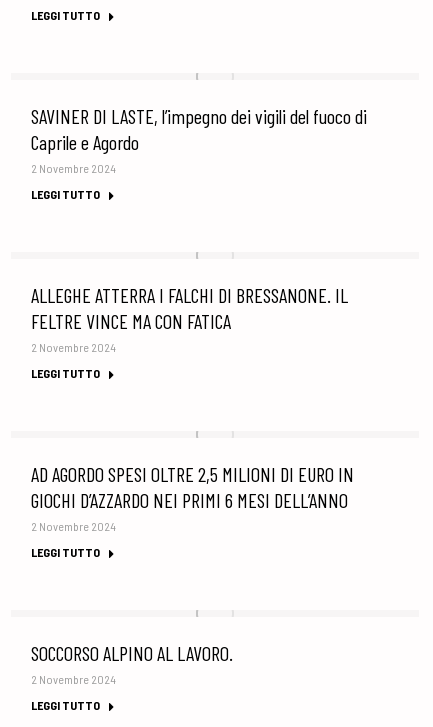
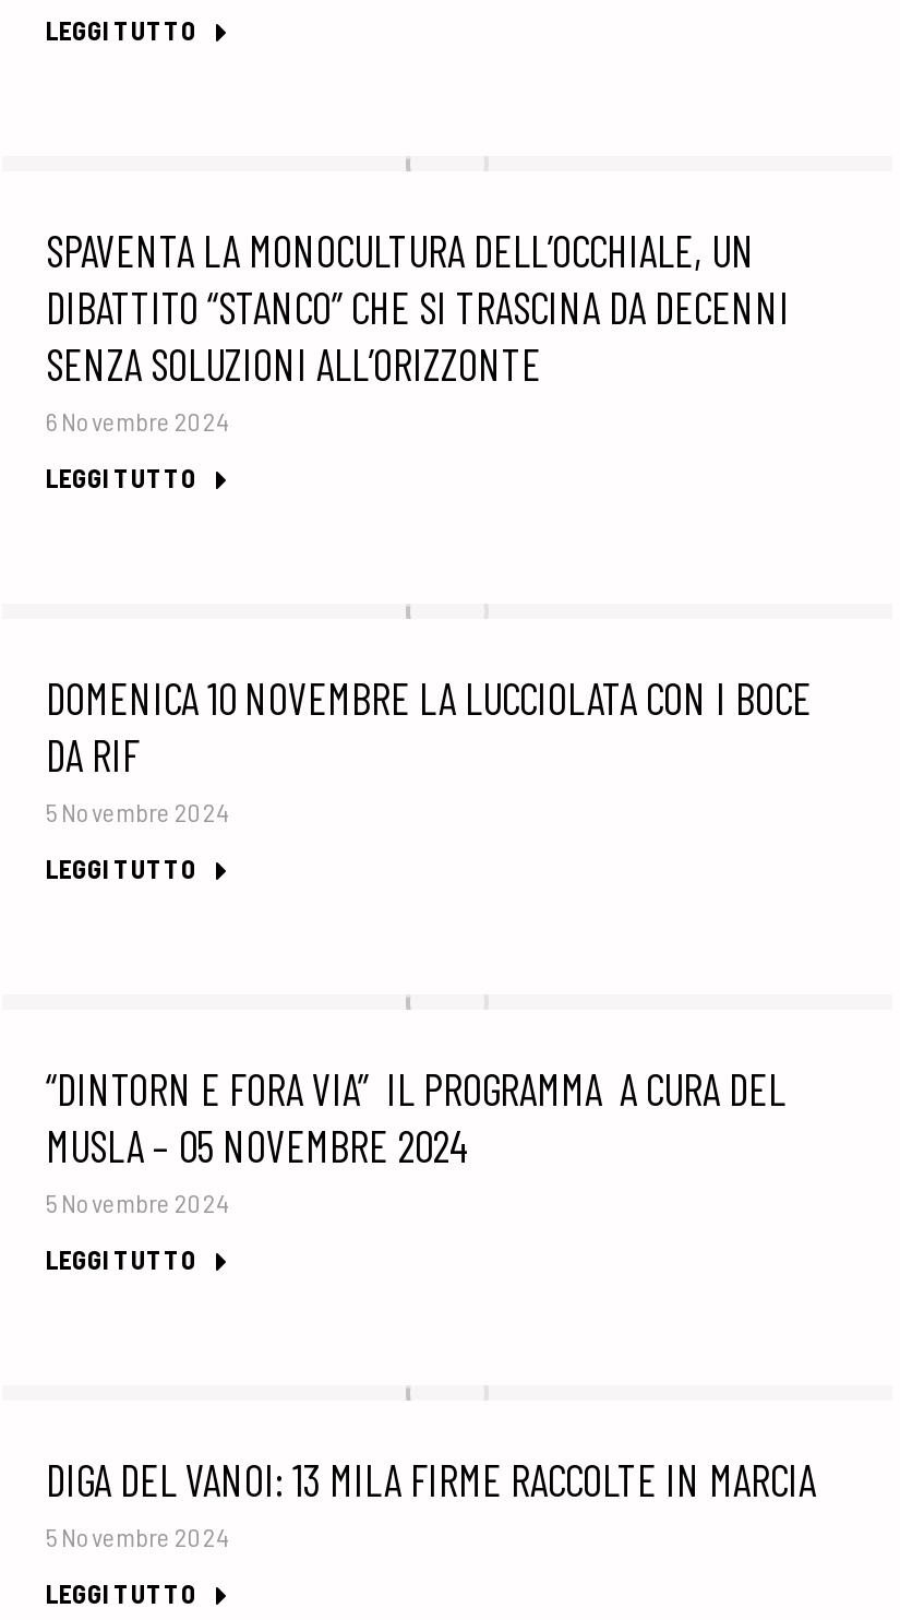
- SAVINER DI LASTE, l’impegno dei vigili del fuoco di
- Caprile e Agordo
- 2 Novembre 2024
+ SPAVENTA LA MONOCULTURA DELL’OCCHIALE, UN
+ DIBATTITO “STANCO” CHE SI TRASCINA DA DECENNI
+ SENZA SOLUZIONI ALL’ORIZZONTE
+ 6 Novembre 2024

- ALLEGHE ATTERRA I FALCHI DI BRESSANONE. IL
- FELTRE VINCE MA CON FATICA
- 2 Novembre 2024
+ DOMENICA 10 NOVEMBRE LA LUCCIOLATA CON I BOCE
+ DA RIF
+ 5 Novembre 2024

- AD AGORDO SPESI OLTRE 2,5 MILIONI DI EURO IN
- GIOCHI D’AZZARDO NEI PRIMI 6 MESI DELL’ANNO
- 2 Novembre 2024
+ “DINTORN E FORA VIA” IL PROGRAMMA A CURA DEL
+ MUSLA – 05 NOVEMBRE 2024
+ 5 Novembre 2024

- SOCCORSO ALPINO AL LAVORO.
- 2 Novembre 2024
+ DIGA DEL VANOI: 13 MILA FIRME RACCOLTE IN MARCIA
+ 5 Novembre 2024
